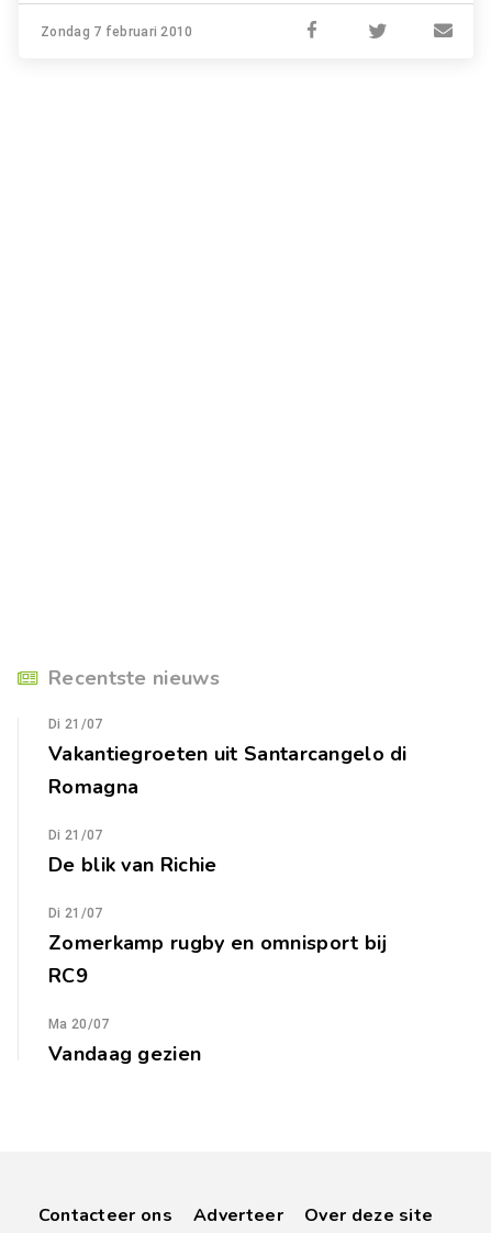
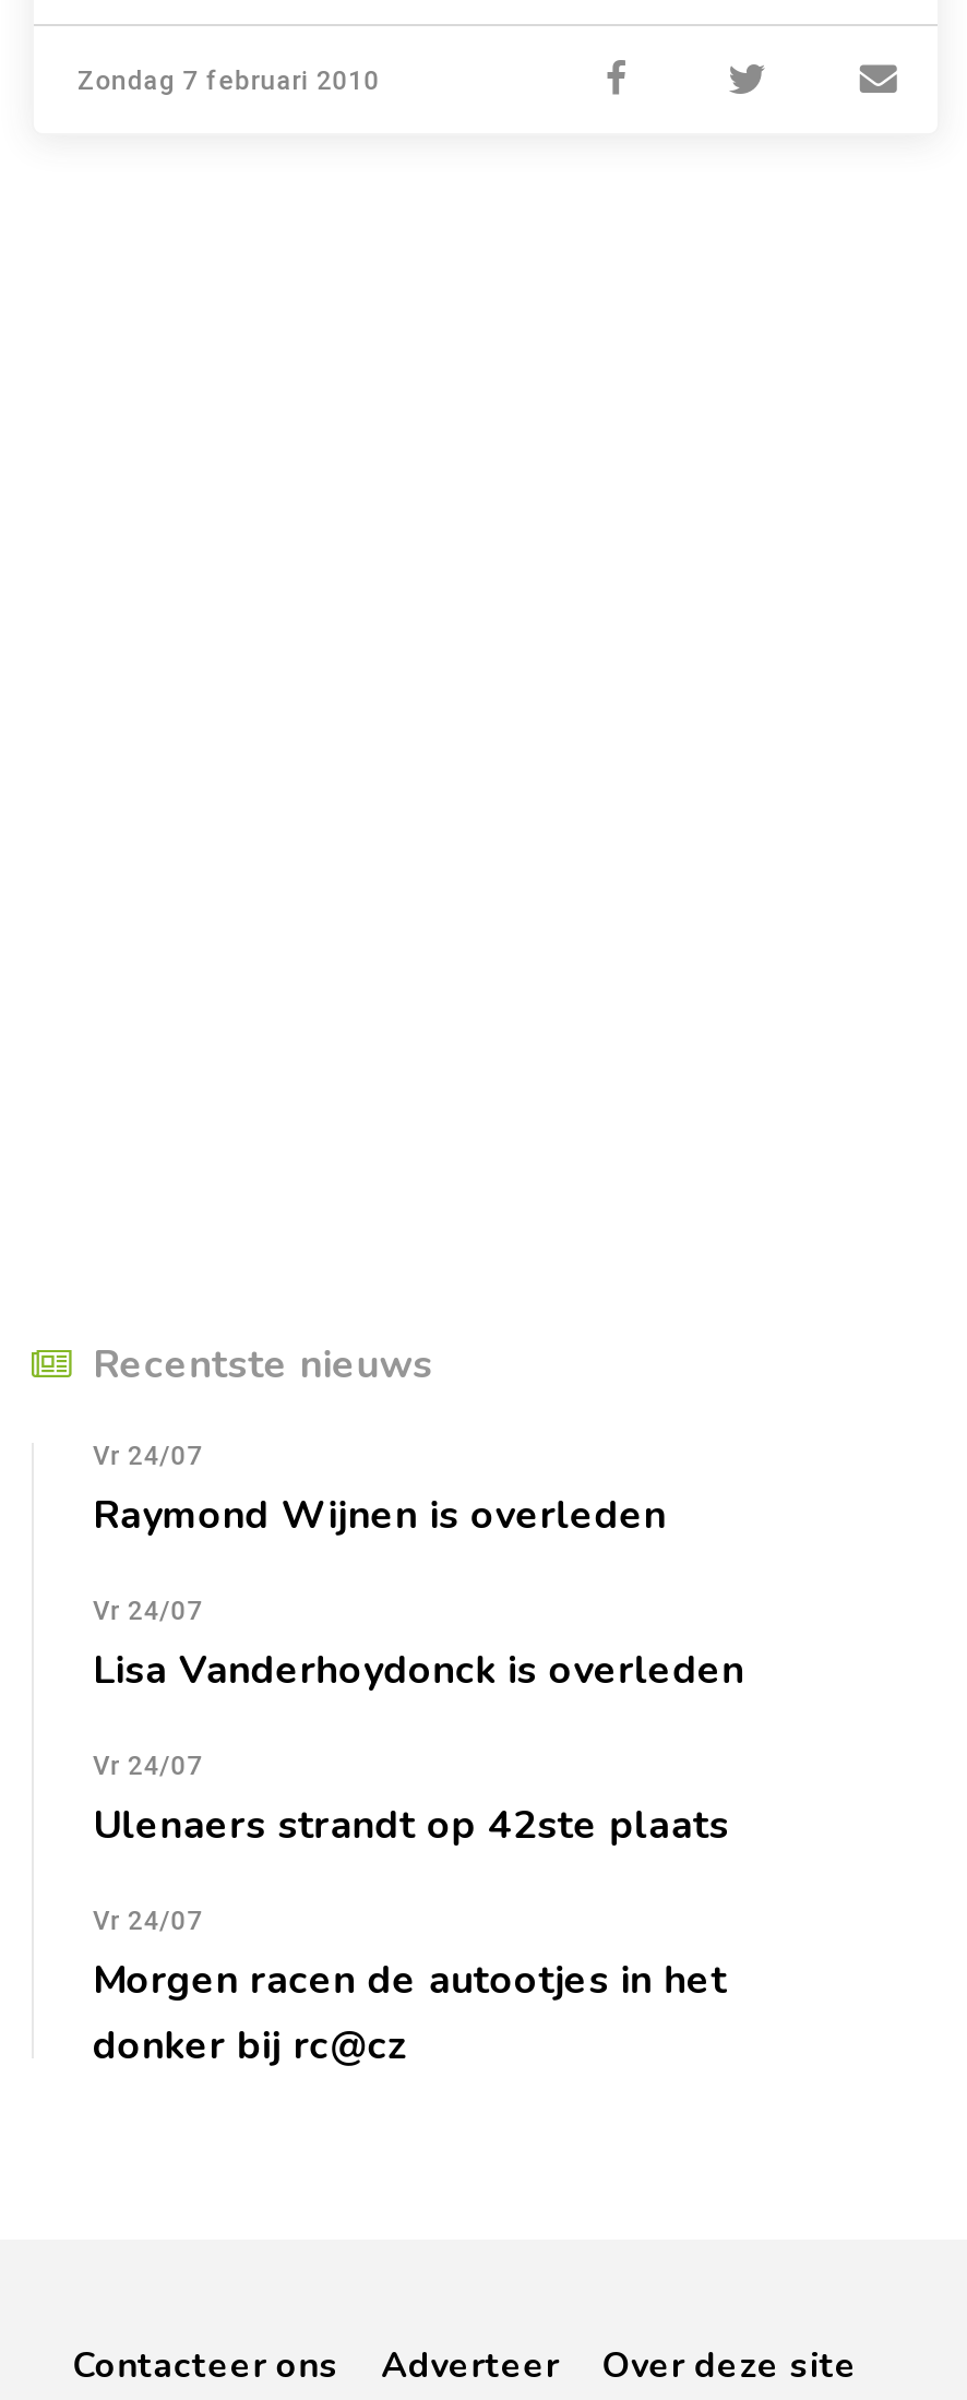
- Di 21/07
- Vakantiegroeten uit Santarcangelo di
- Romagna
+ Vr 24/07
+ Raymond Wijnen is overleden

- Di 21/07
- De blik van Richie
+ Vr 24/07
+ Lisa Vanderhoydonck is overleden

- Di 21/07
- Zomerkamp rugby en omnisport bij
- RC9
+ Vr 24/07
+ Ulenaers strandt op 42ste plaats

- Ma 20/07
- Vandaag gezien
+ Vr 24/07
+ Morgen racen de autootjes in het
+ donker bij rc@cz
